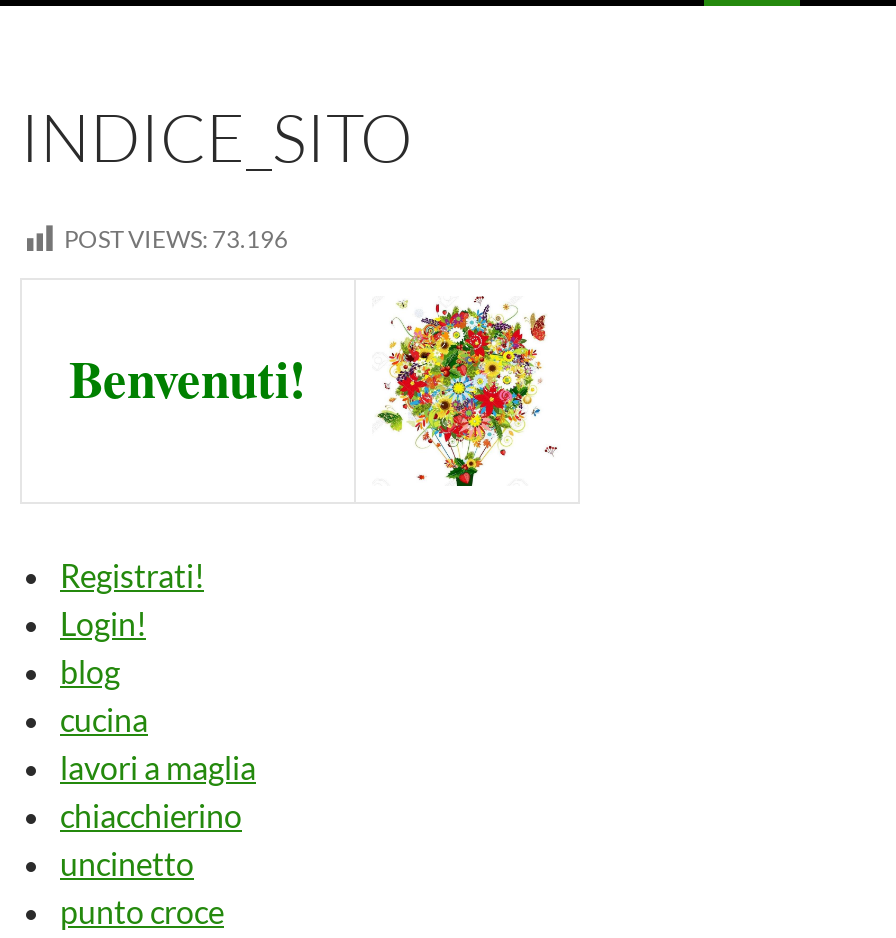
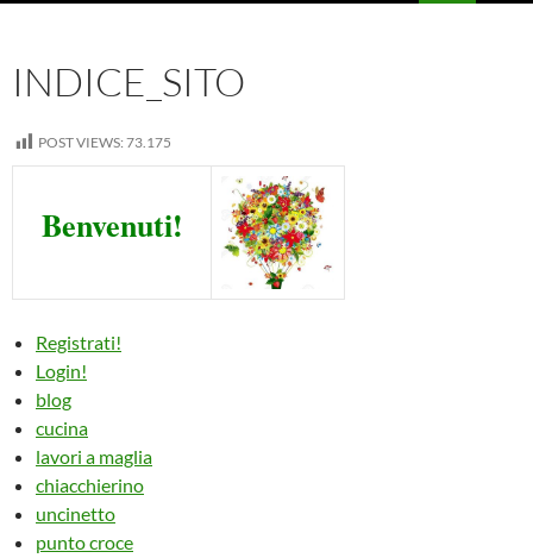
- POST VIEWS: 73.196
+ POST VIEWS: 73.175
